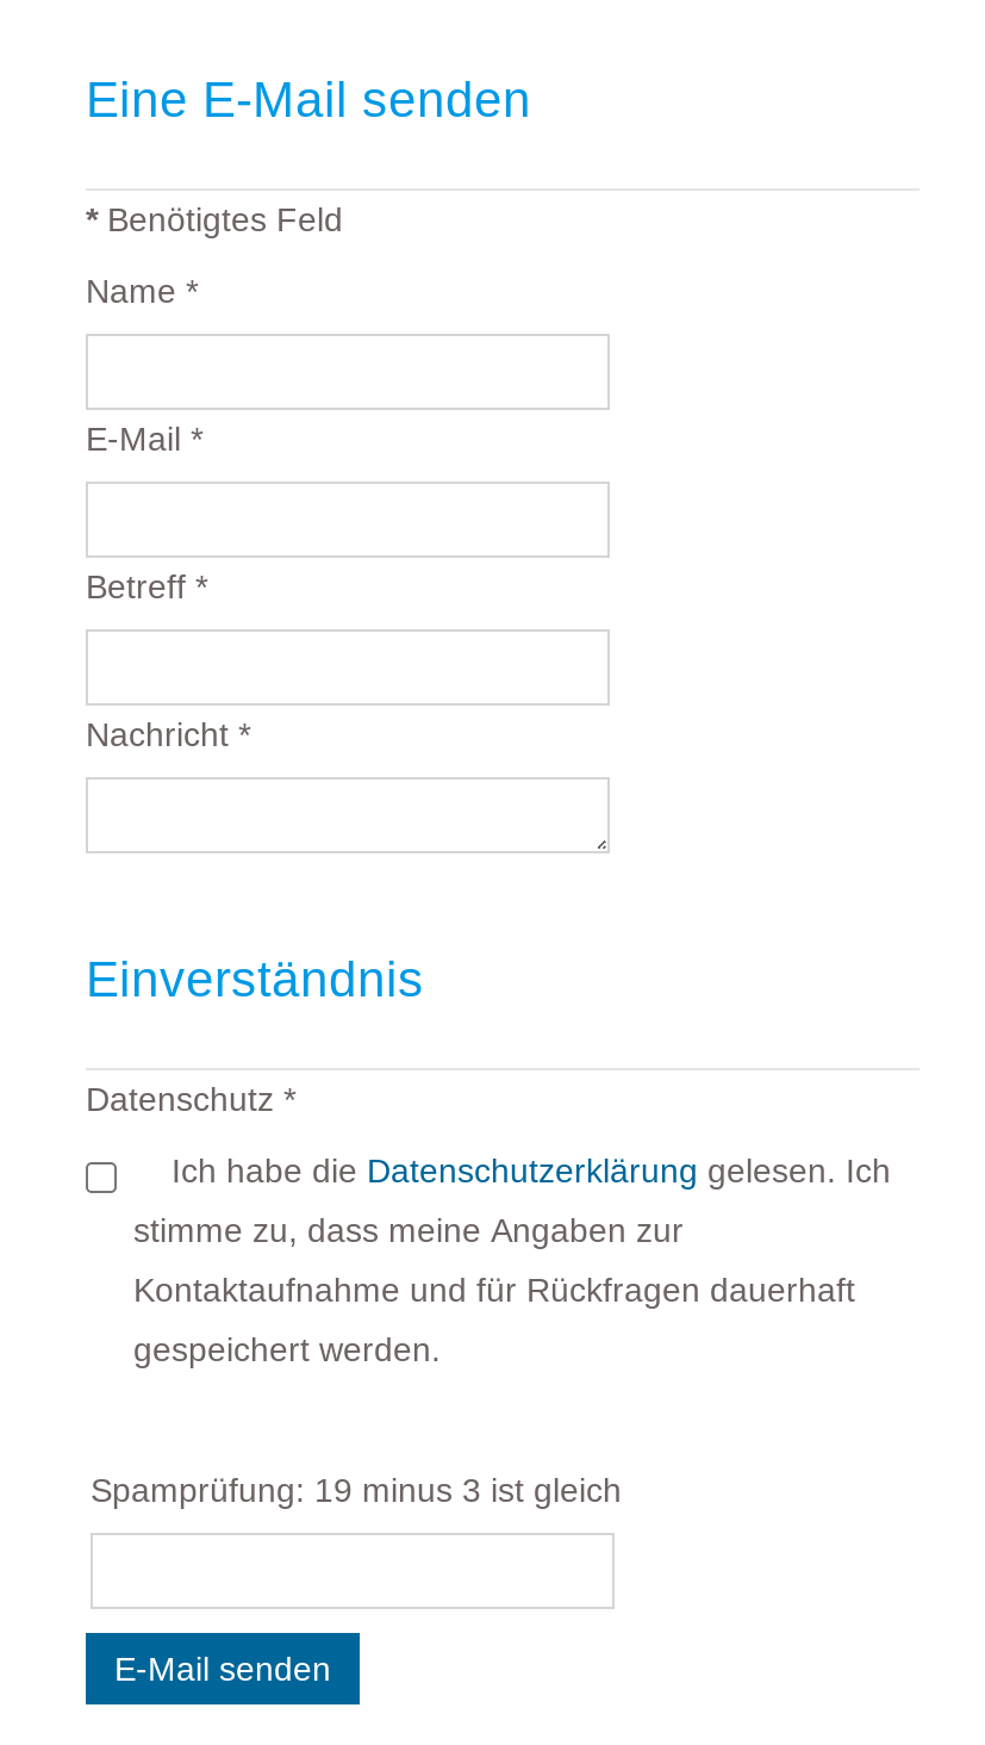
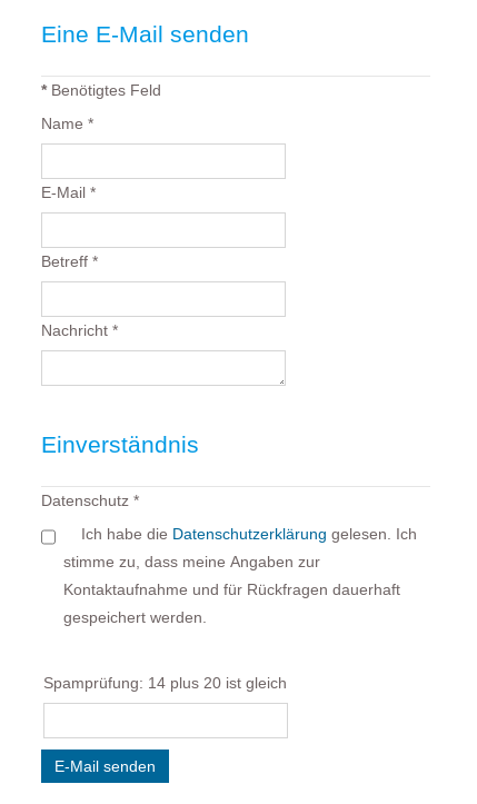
- Spamprüfung: 19 minus 3 ist gleich
+ Spamprüfung: 14 plus 20 ist gleich
